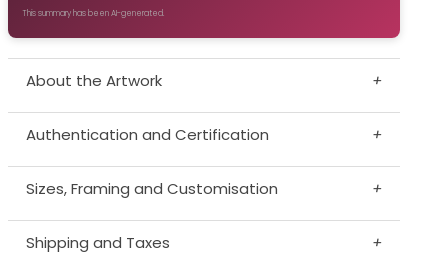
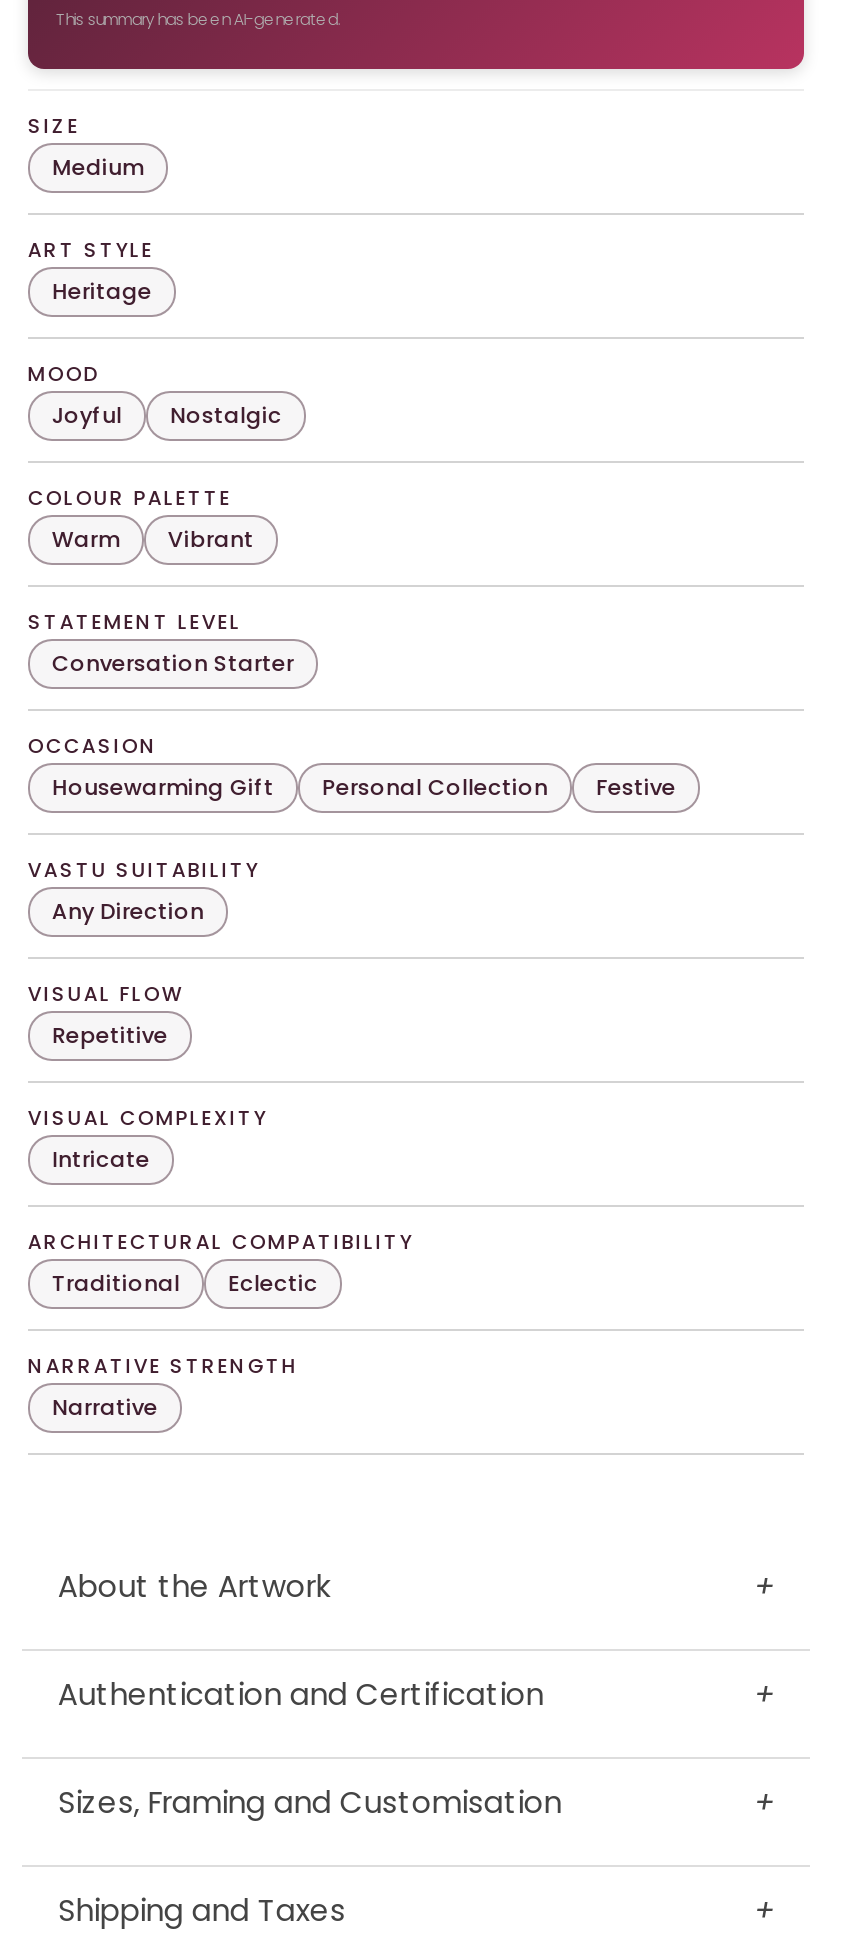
+ SIZE
+ Medium
+ ART STYLE
+ Heritage
+ MOOD
+ Joyful
+ Nostalgic
+ COLOUR PALETTE
+ Warm
+ Vibrant
+ STATEMENT LEVEL
+ Conversation Starter
+ OCCASION
+ Housewarming Gift
+ Personal Collection
+ Festive
+ VASTU SUITABILITY
+ Any Direction
+ VISUAL FLOW
+ Repetitive
+ VISUAL COMPLEXITY
+ Intricate
+ ARCHITECTURAL COMPATIBILITY
+ Traditional
+ Eclectic
+ NARRATIVE STRENGTH
+ Narrative
